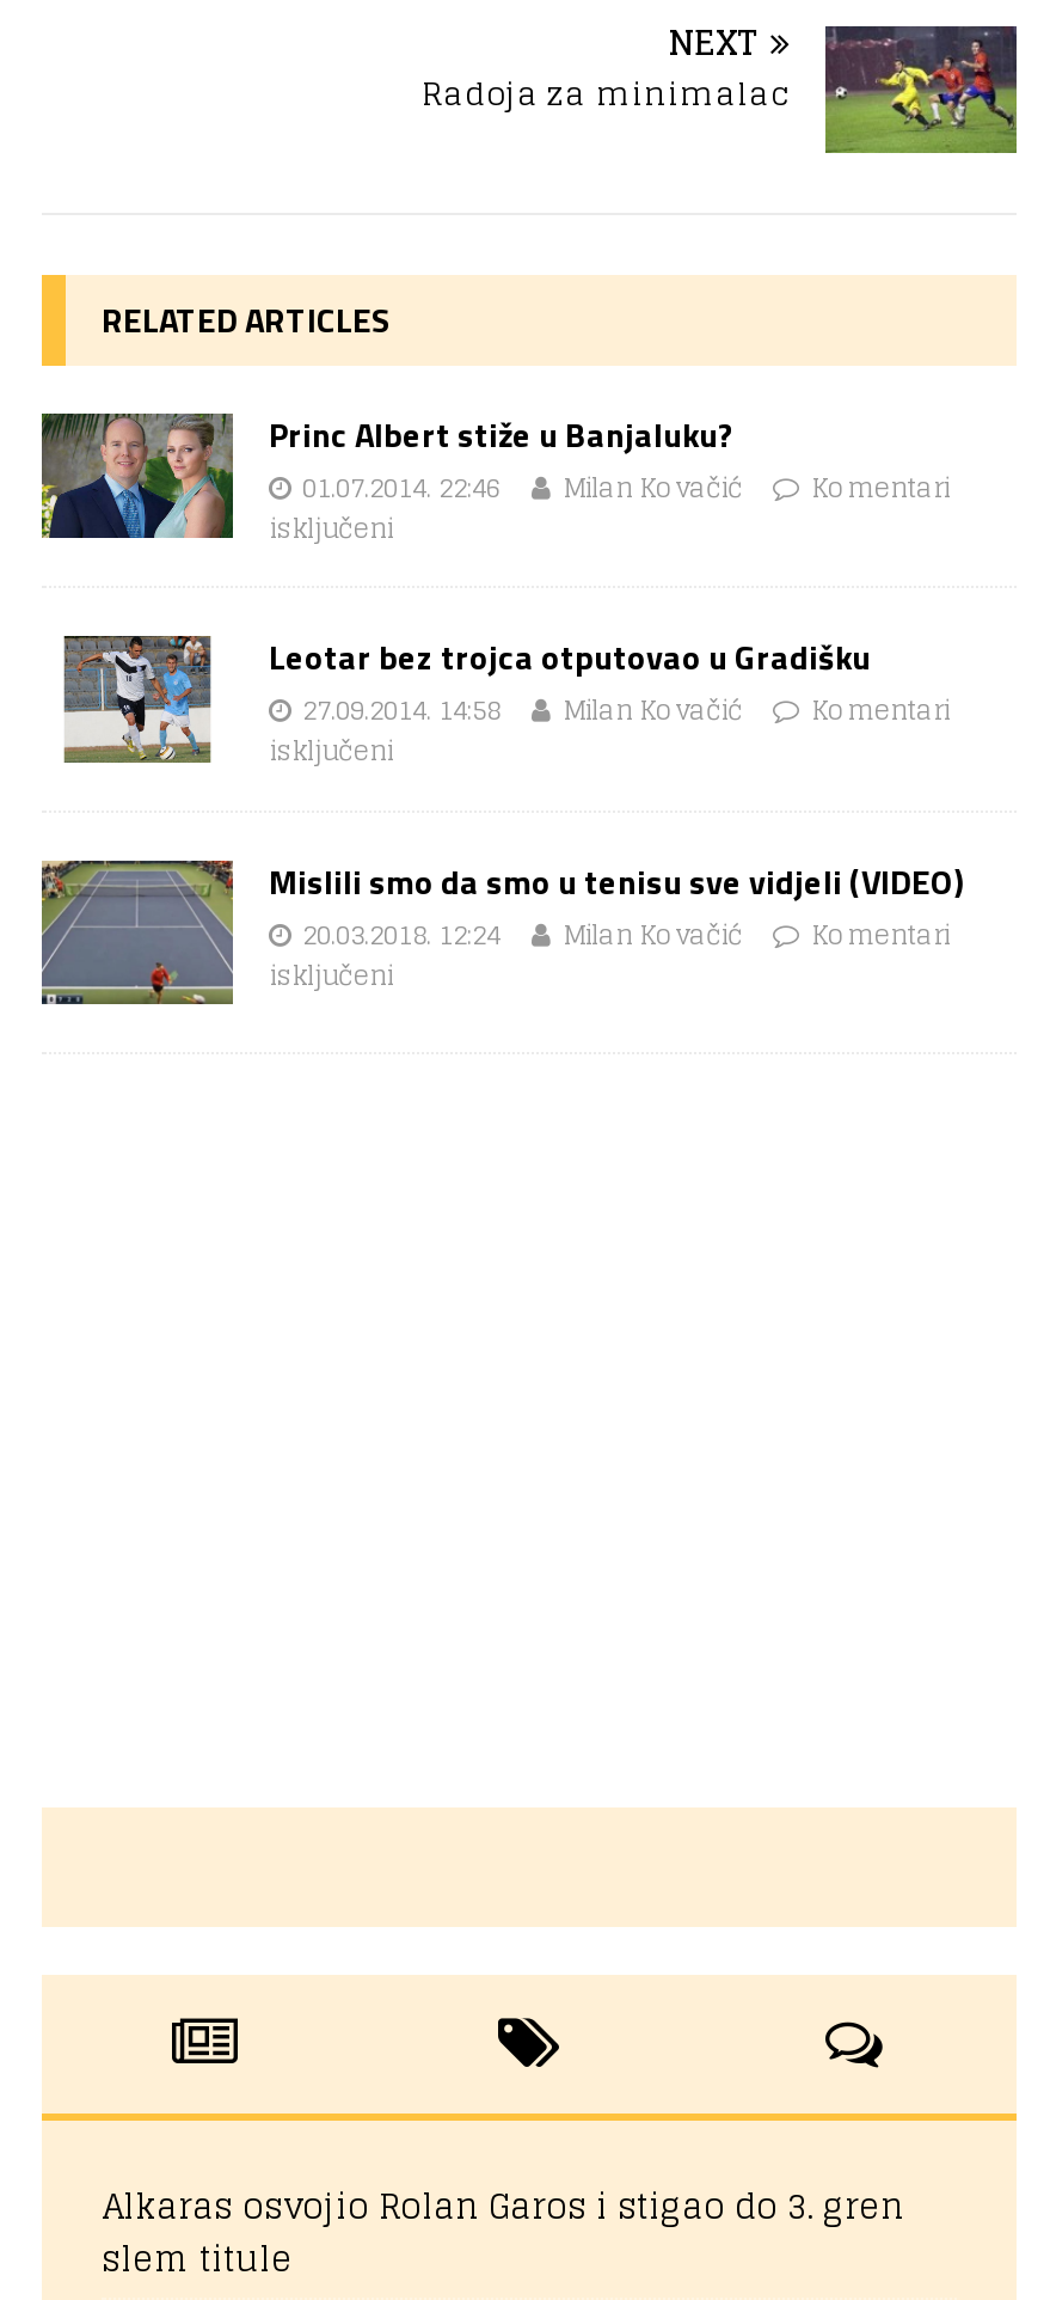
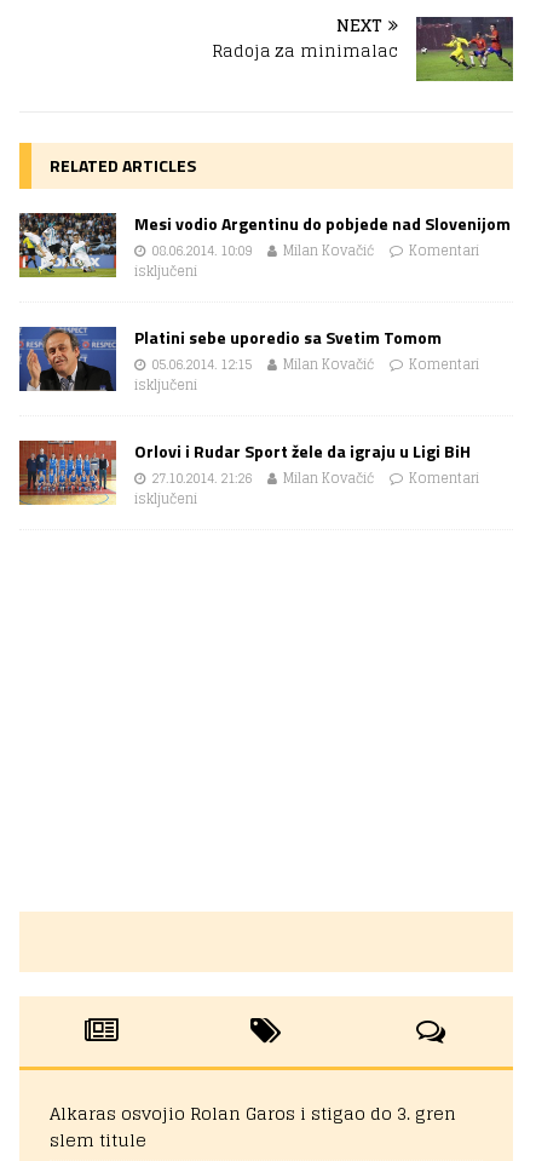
- [image]
- Princ Albert stiže u Banjaluku?
- 01.07.2014. 22:46
+ [image]
+ Mesi vodio Argentinu do pobjede nad Slovenijom
+ 08.06.2014. 10:09

- [image]
- Leotar bez trojca otputovao u Gradišku
- 27.09.2014. 14:58
+ [image]
+ Platini sebe uporedio sa Svetim Tomom
+ 05.06.2014. 12:15

- [image]
- Mislili smo da smo u tenisu sve vidjeli (VIDEO)
- 20.03.2018. 12:24
+ [image]
+ Orlovi i Rudar Sport žele da igraju u Ligi BiH
+ 27.10.2014. 21:26
